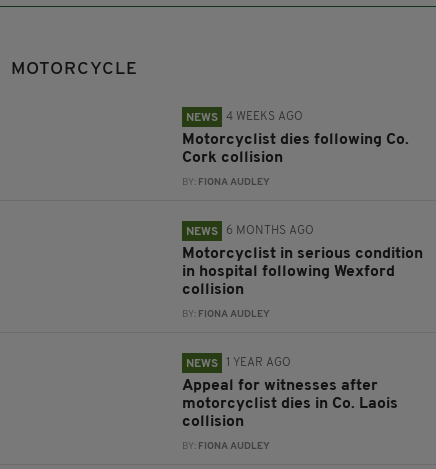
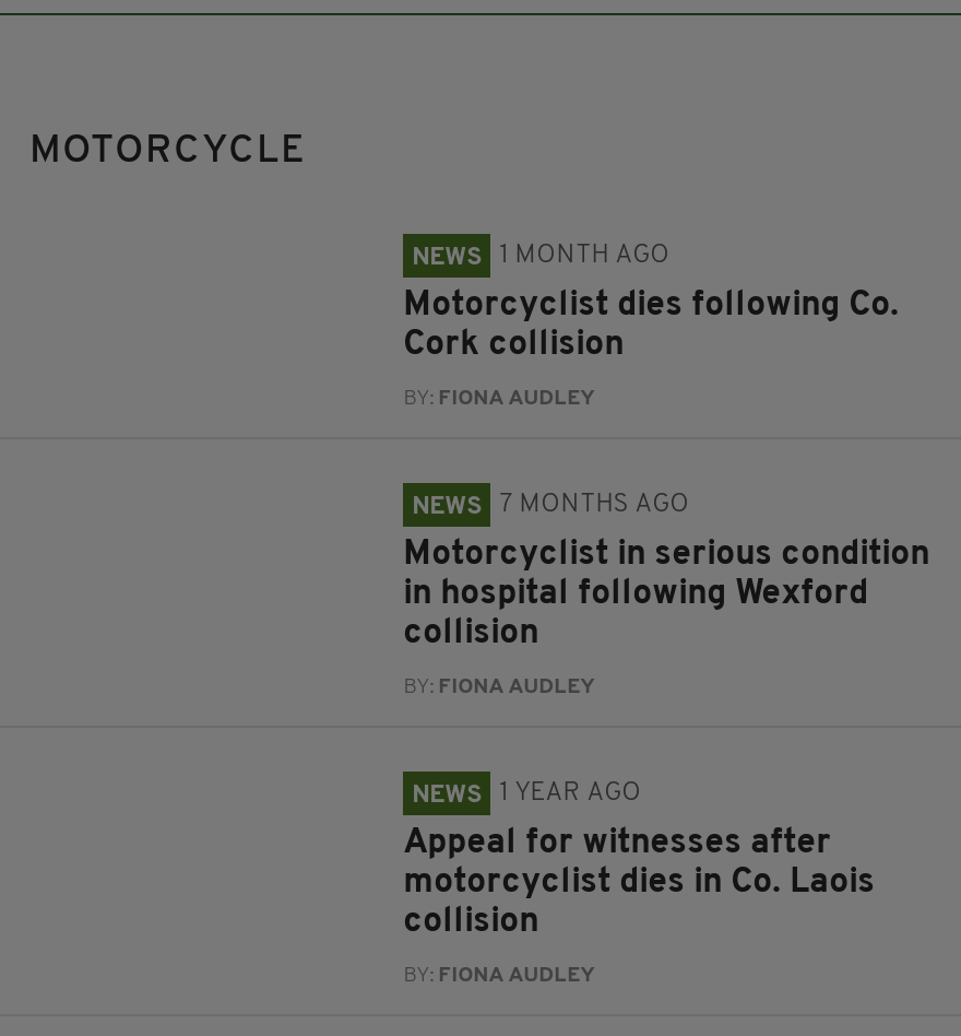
- NEWS 4 WEEKS AGO
+ NEWS 1 MONTH AGO

- NEWS 6 MONTHS AGO
+ NEWS 7 MONTHS AGO
